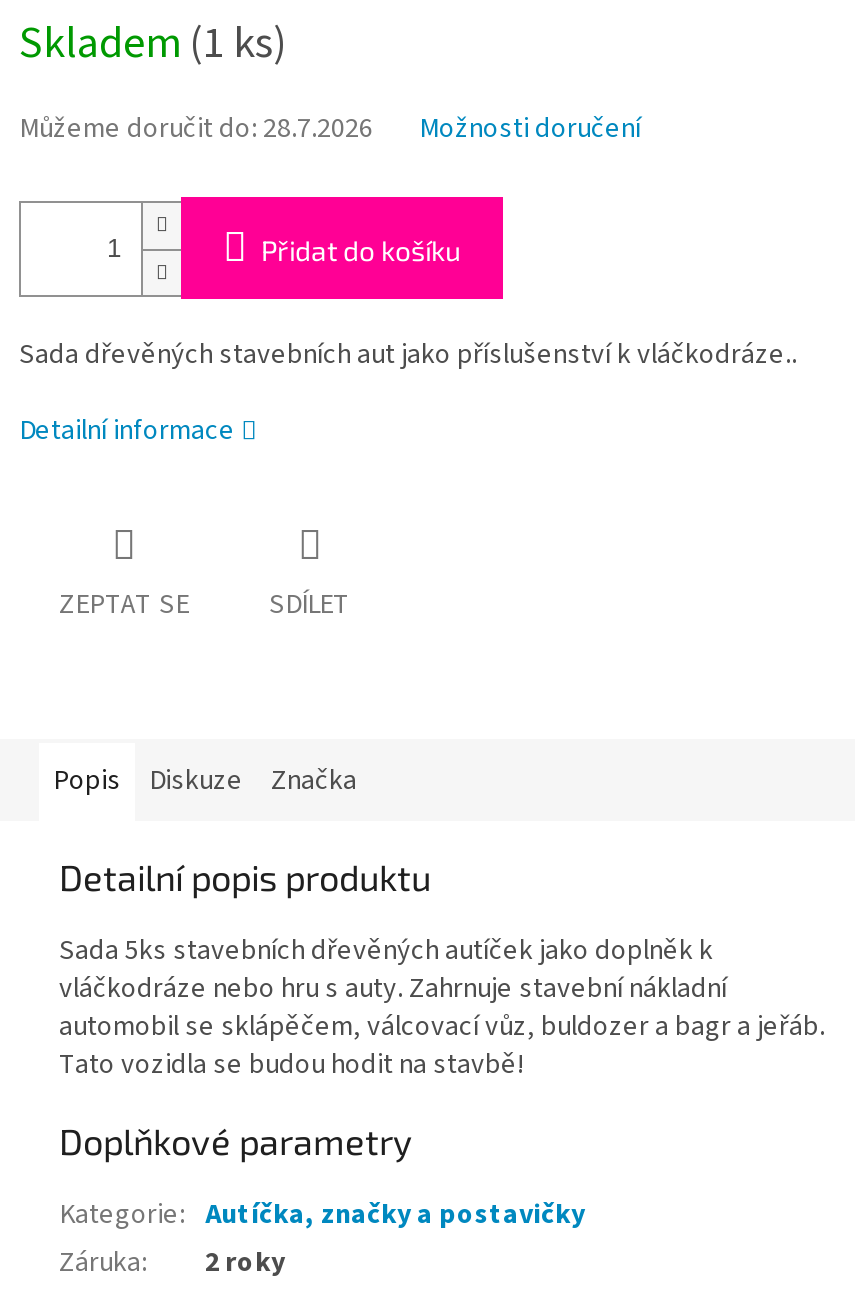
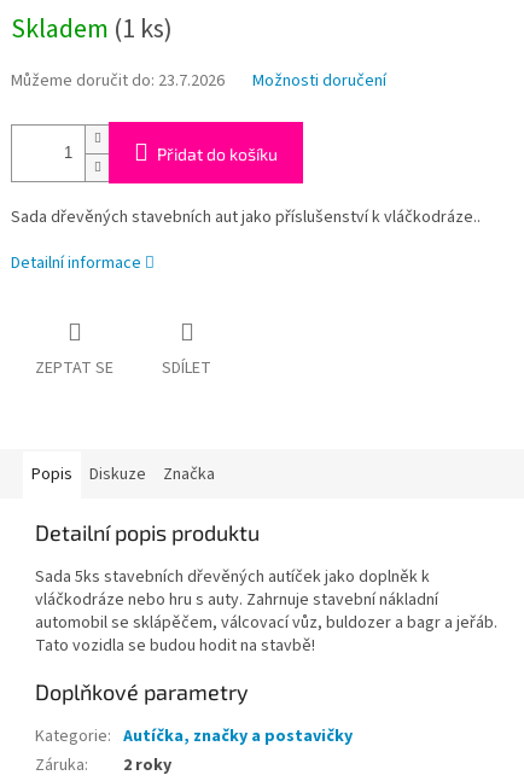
- Můžeme doručit do: 28.7.2026
+ Můžeme doručit do: 23.7.2026
